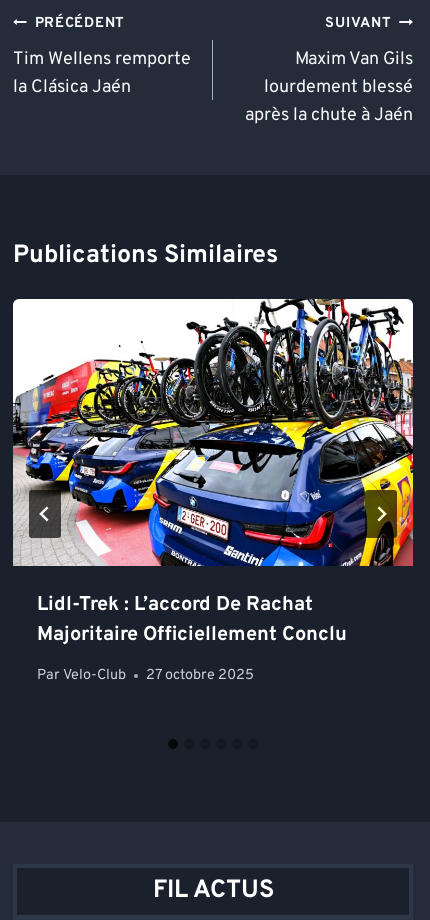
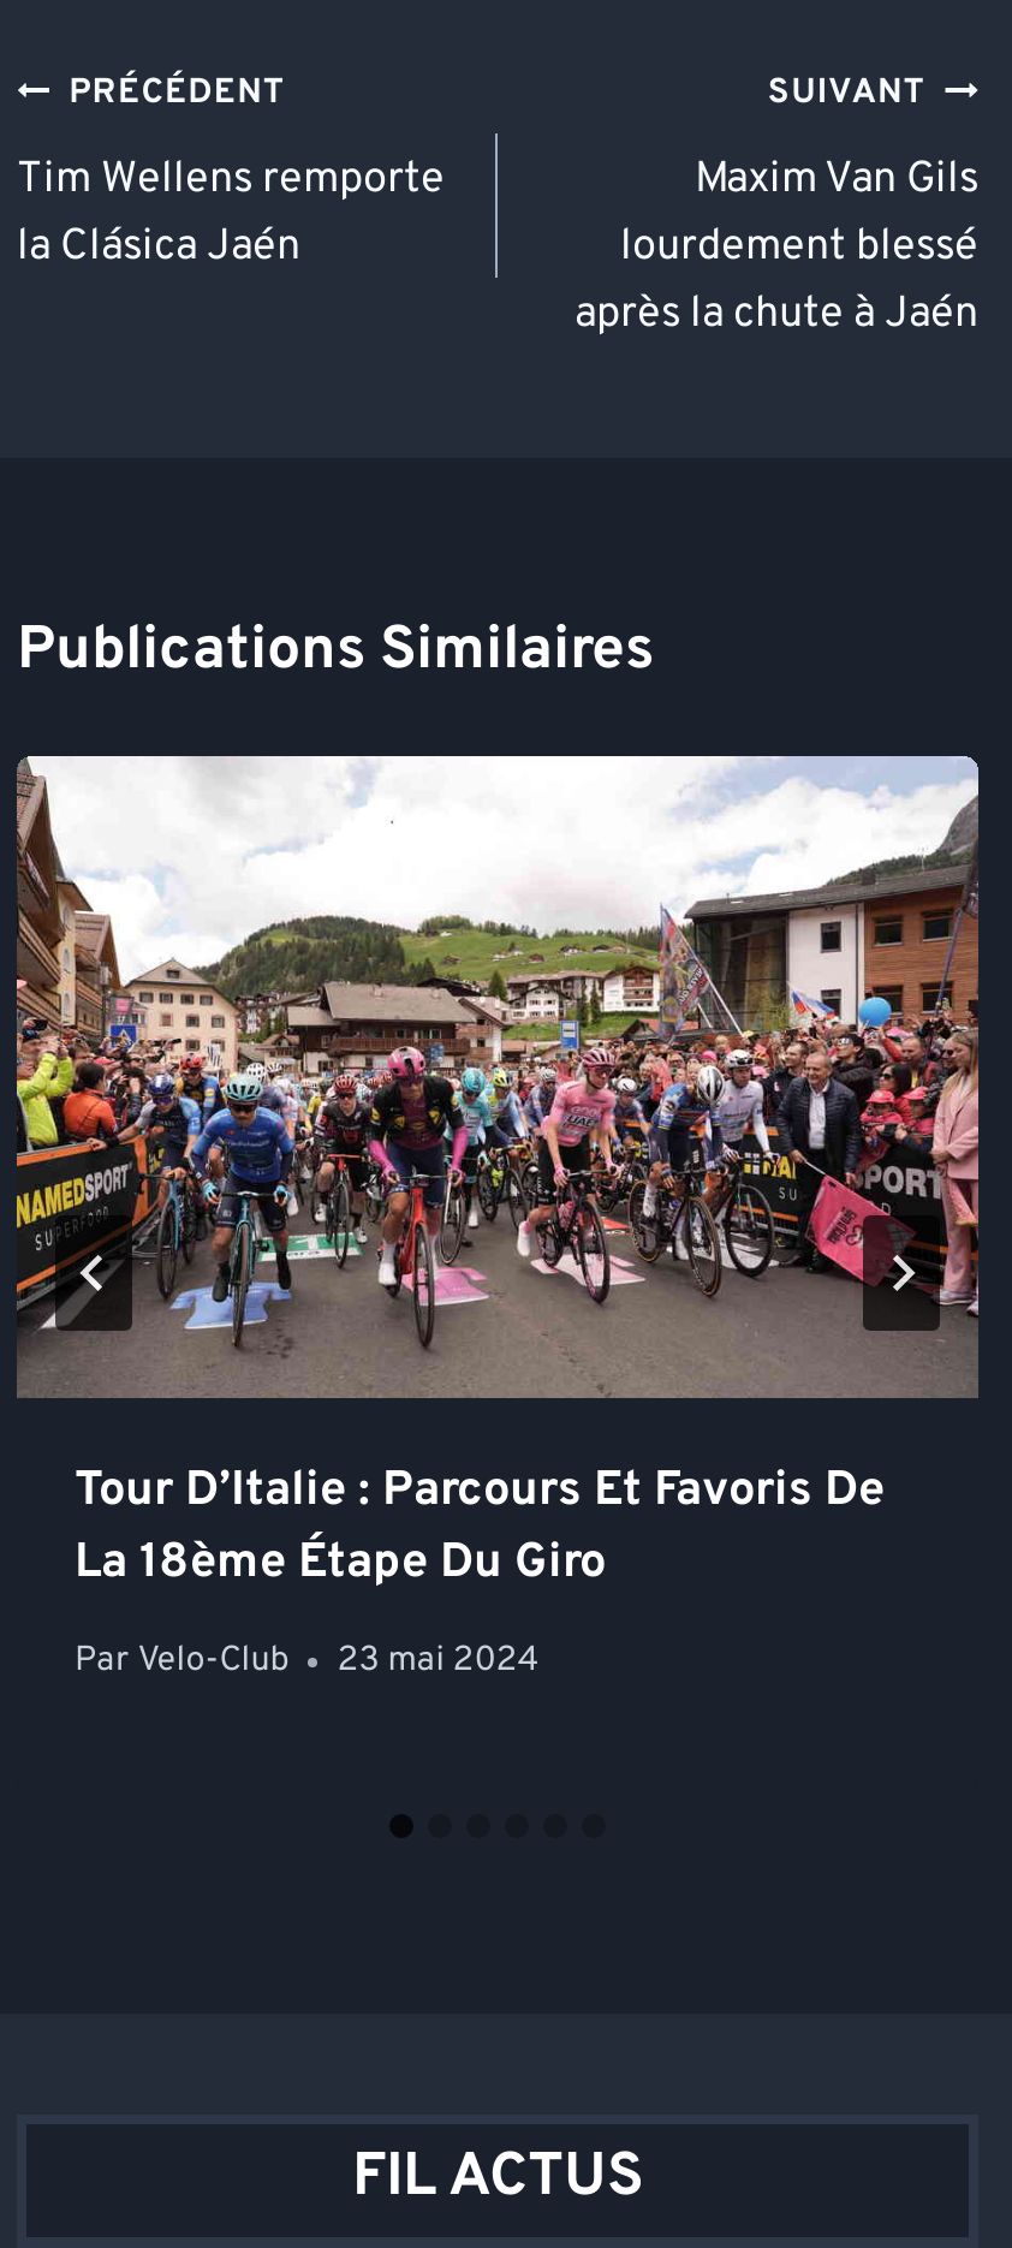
- [image]
- Lidl-Trek : L’accord De Rachat
- Majoritaire Officiellement Conclu
+ [image]
+ Tour D’Italie : Parcours Et Favoris De
+ La 18ème Étape Du Giro

- Par Velo-Club 27 octobre 2025
+ Par Velo-Club 23 mai 2024
